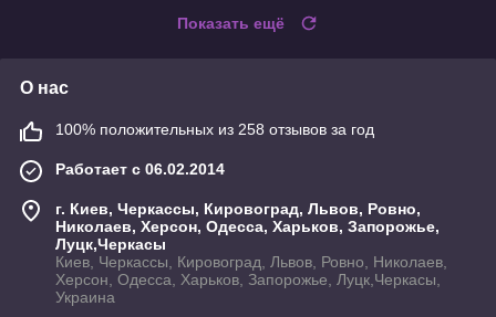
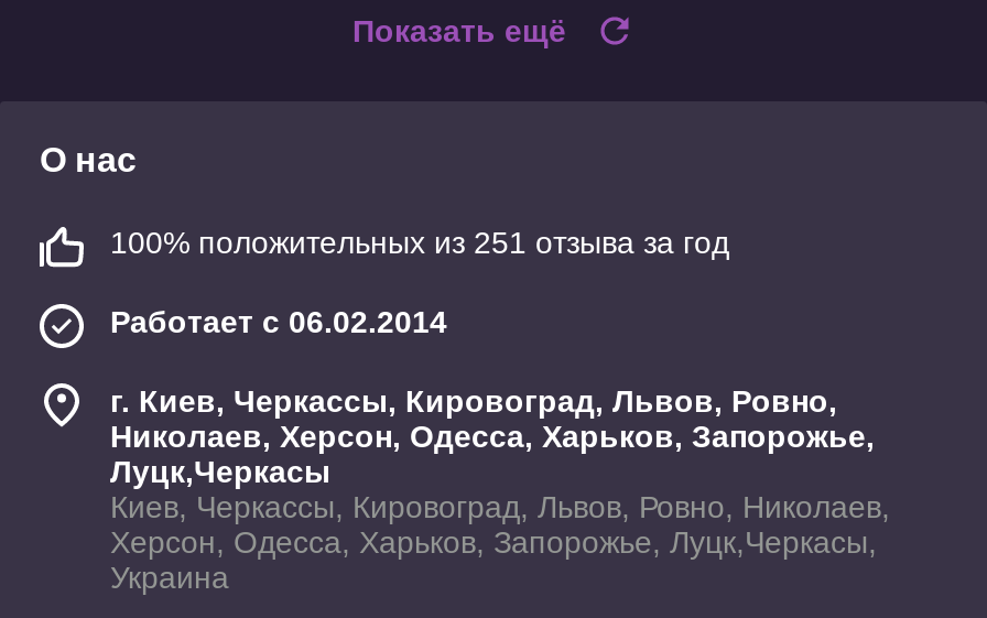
- 100% положительных из 258 отзывов за год
+ 100% положительных из 251 отзыва за год
